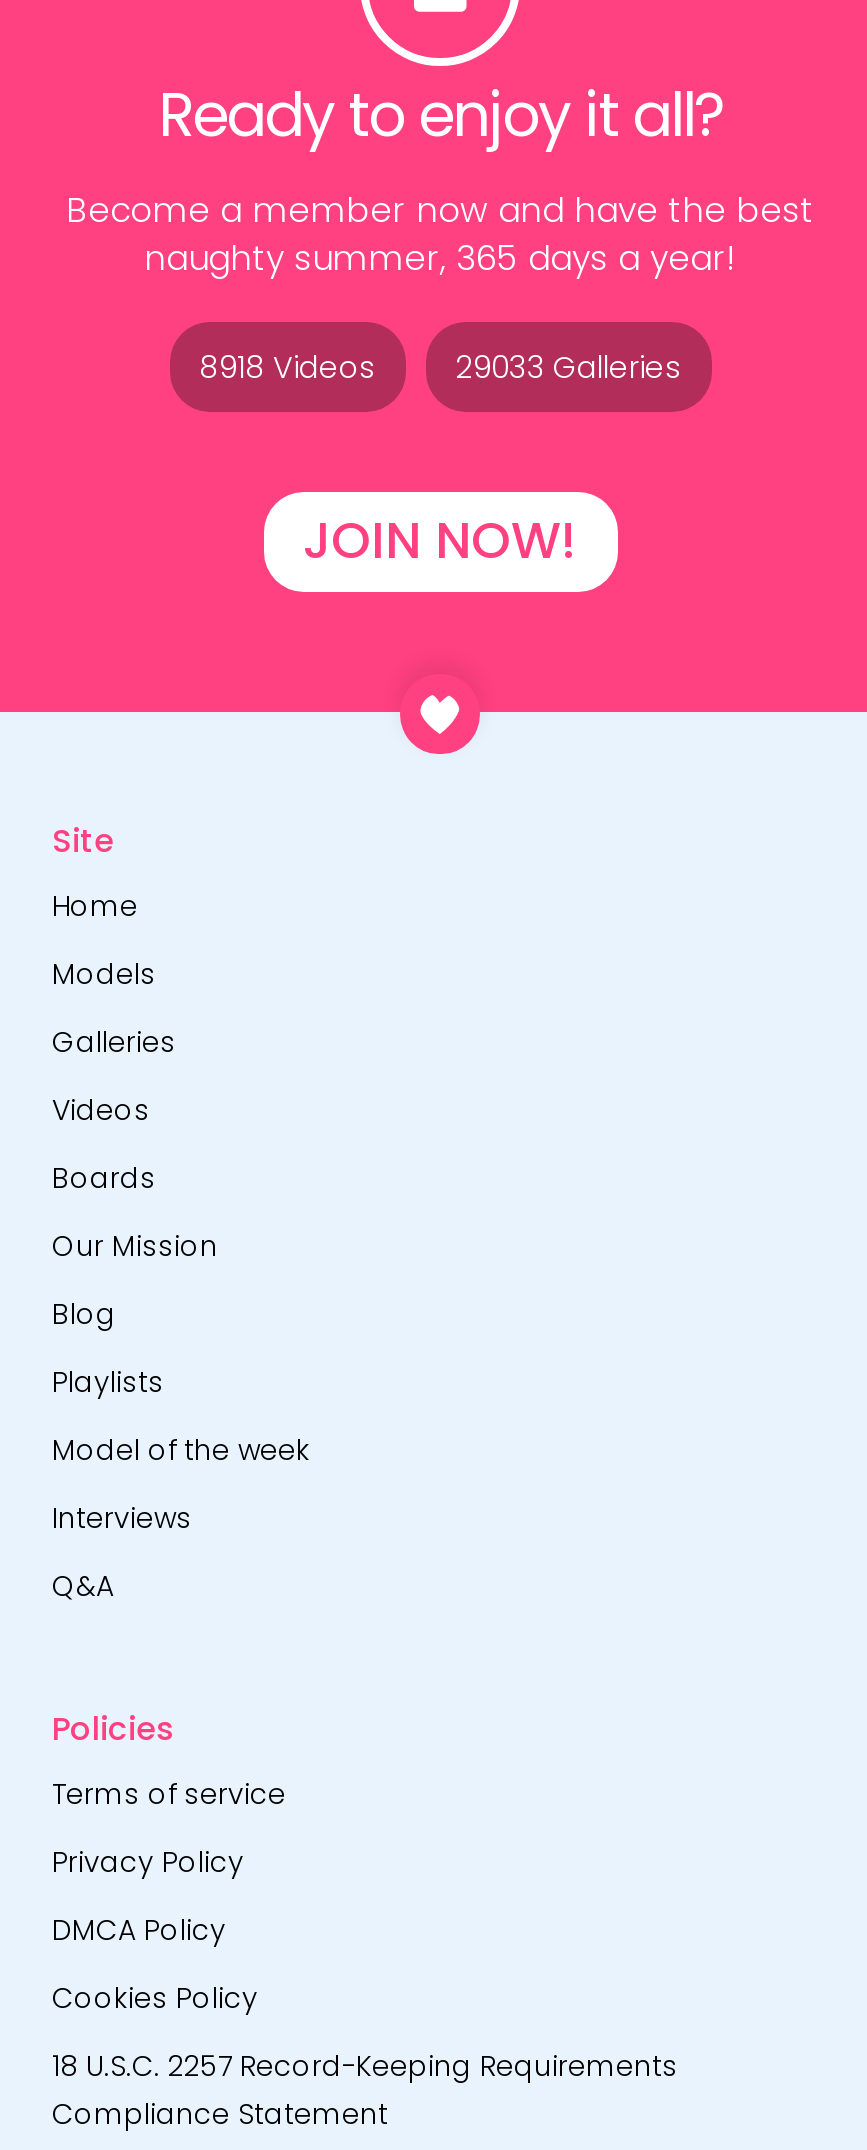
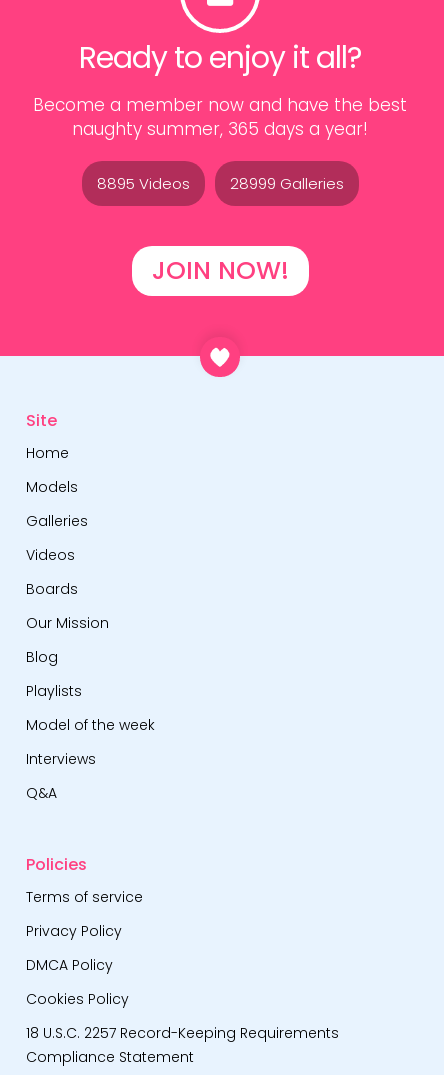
- 8918 Videos
+ 8895 Videos

- 29033 Galleries
+ 28999 Galleries
